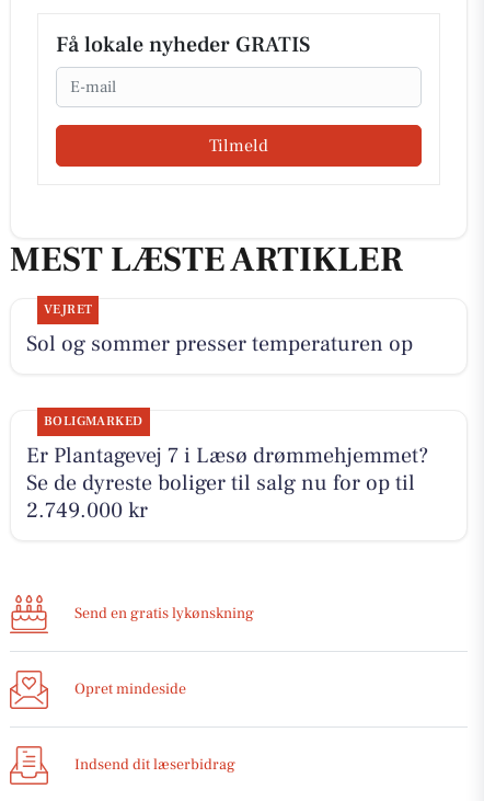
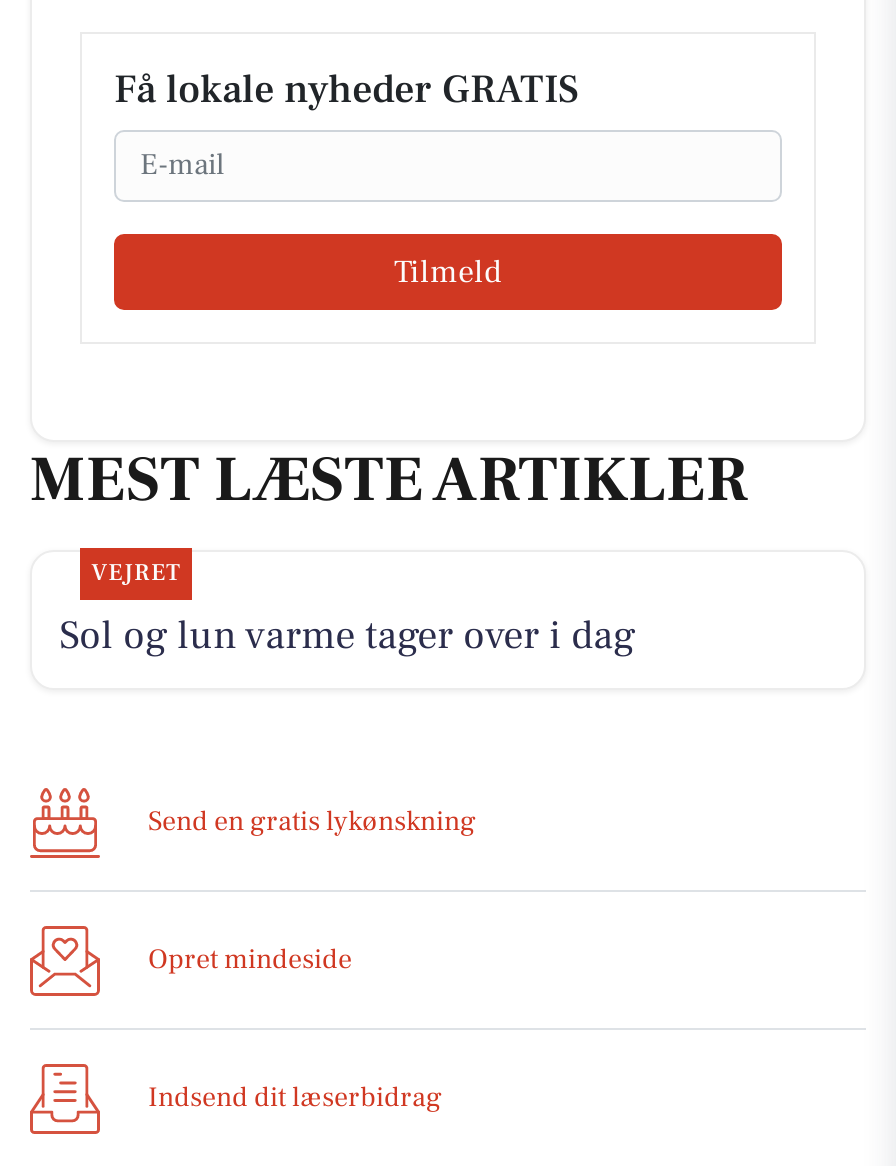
- Sol og sommer presser temperaturen op
- BOLIGMARKED
- Er Plantagevej 7 i Læsø drømmehjemmet?
- Se de dyreste boliger til salg nu for op til
- 2.749.000 kr
+ Sol og lun varme tager over i dag
